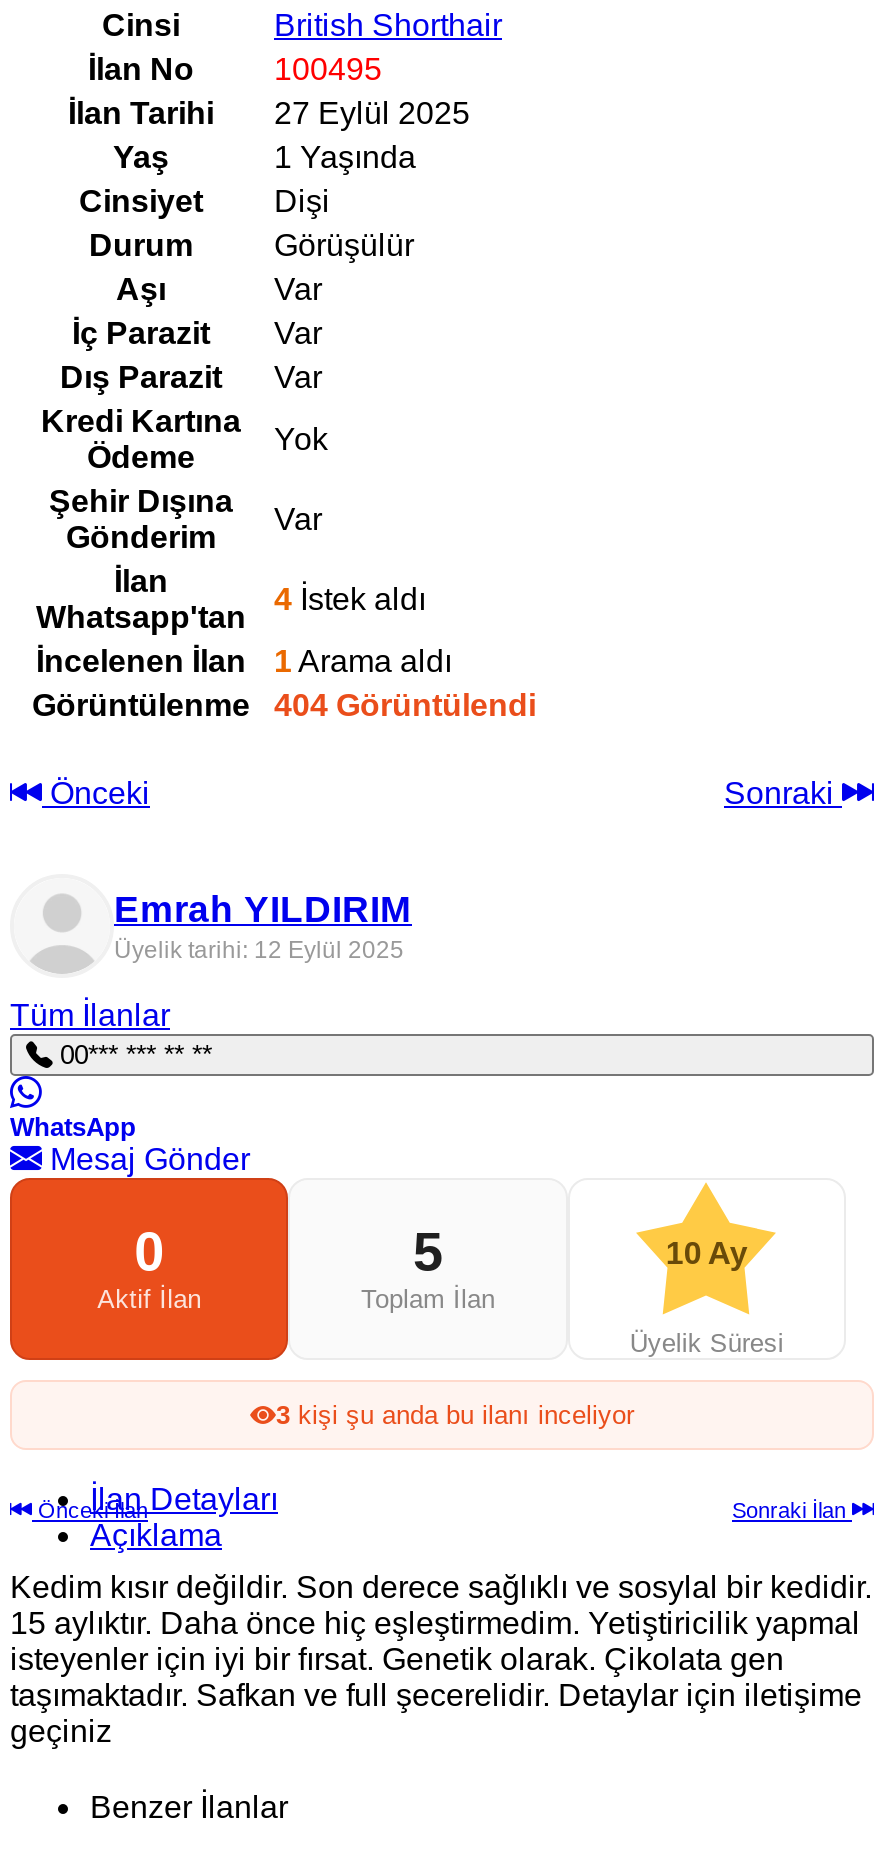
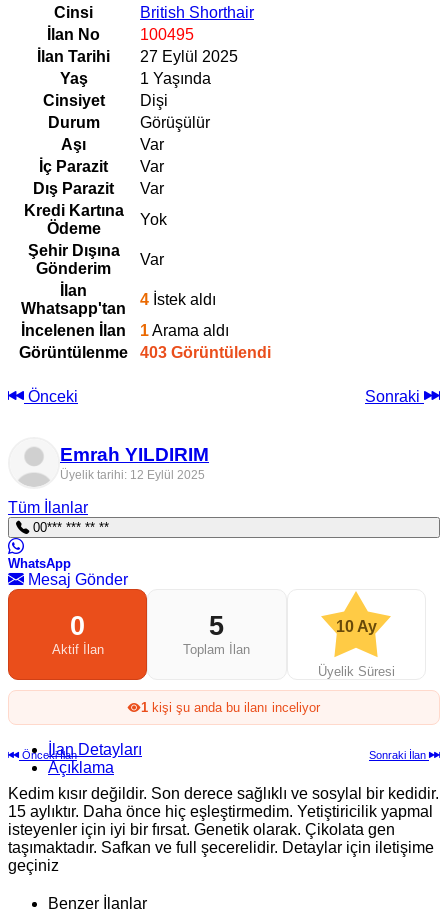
- 404 Görüntülendi
+ 403 Görüntülendi

- 3 kişi şu anda bu ilanı inceliyor
+ 1 kişi şu anda bu ilanı inceliyor
